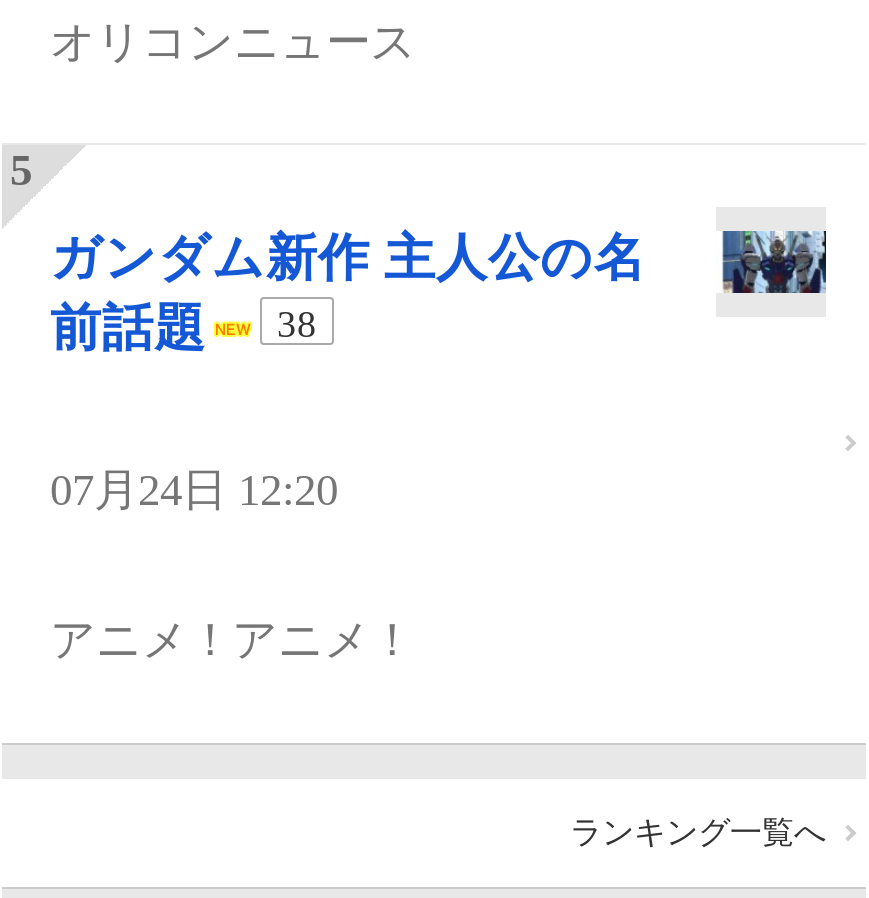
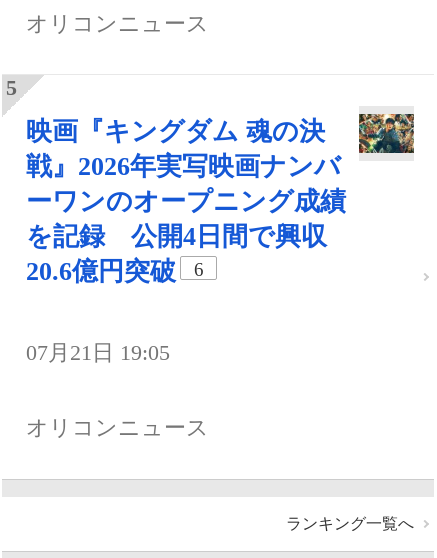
- [image]
- ガンダム新作 主人公の名
- 前話題
- 38
+ [image]
+ 映画『キングダム 魂の決
+ 戦』2026年実写映画ナンバ
+ ーワンのオープニング成績
+ を記録 公開4日間で興収
+ 20.6億円突破
+ 6

- 07月24日 12:20
+ 07月21日 19:05

- アニメ！アニメ！
+ オリコンニュース
